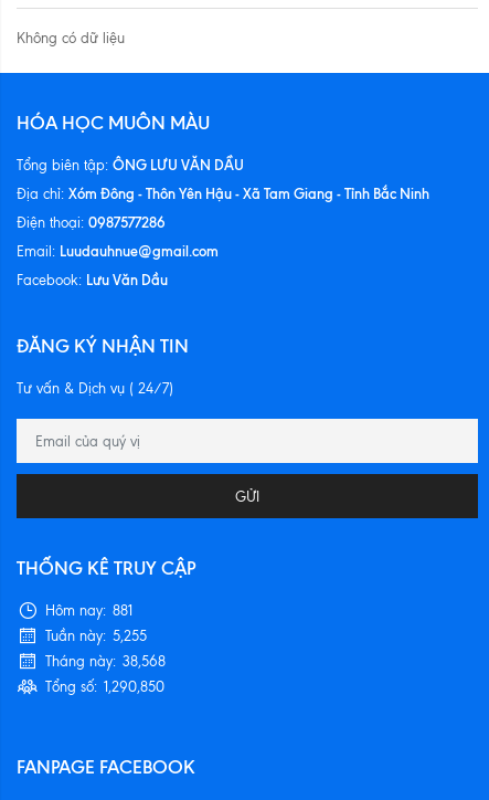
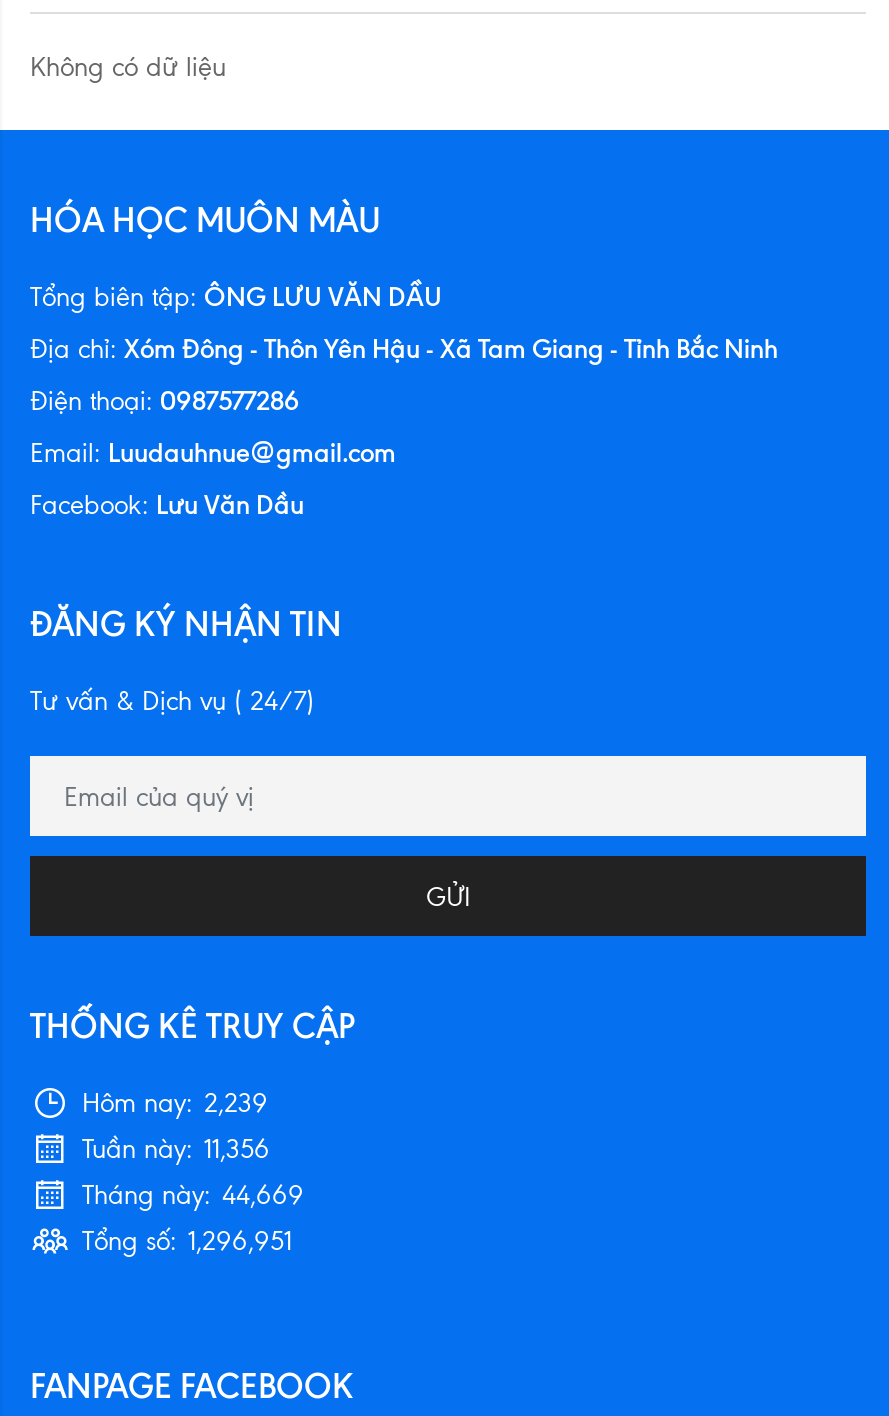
- Hôm nay: 881
+ Hôm nay: 2,239

- Tuần này: 5,255
+ Tuần này: 11,356

- Tháng này: 38,568
+ Tháng này: 44,669

- Tổng số: 1,290,850
+ Tổng số: 1,296,951
